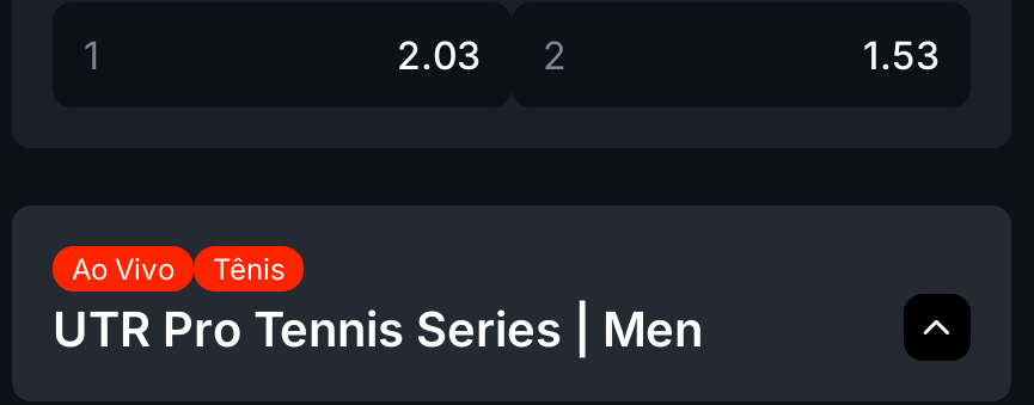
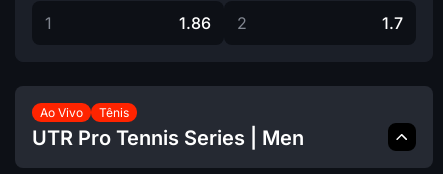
- 2.03 2
+ 1.86 2

- 1.53
+ 1.7
